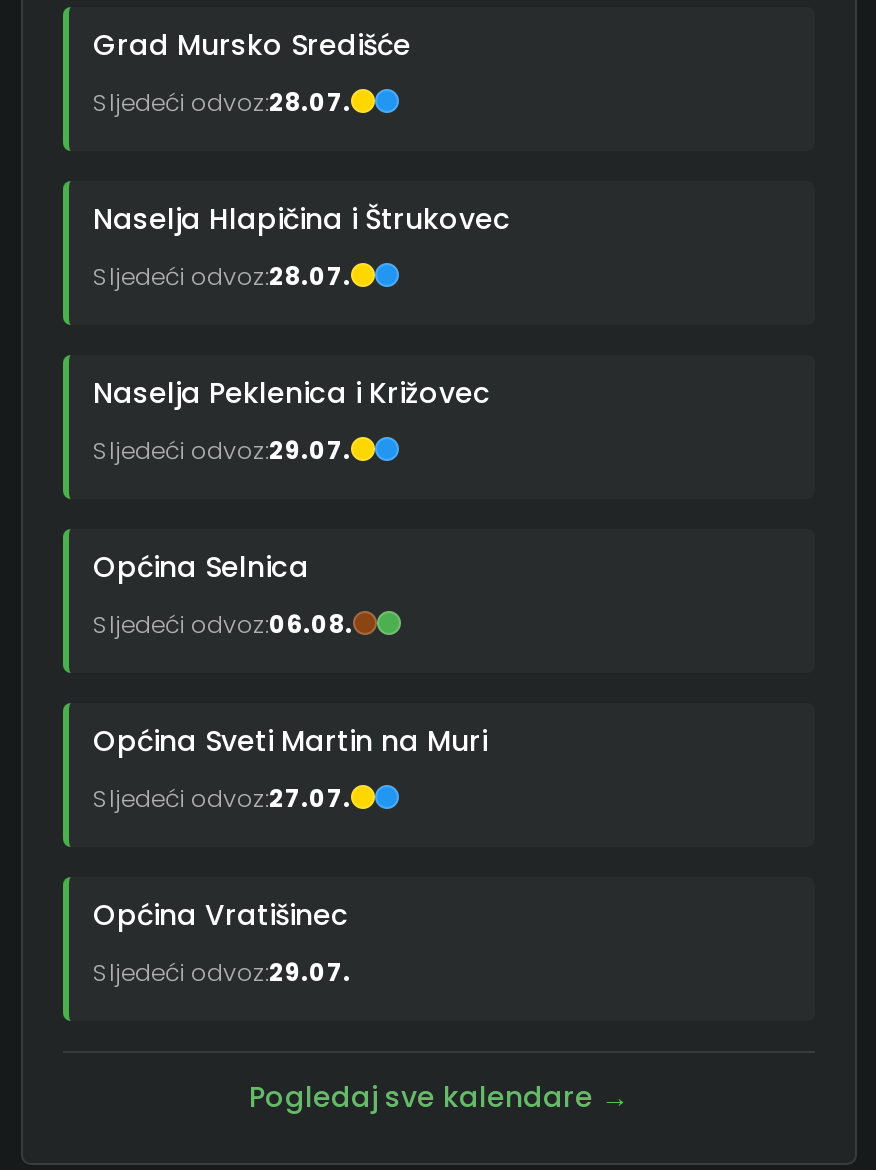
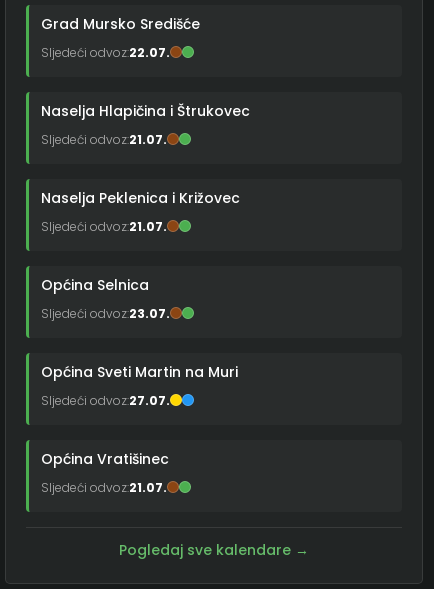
- Sljedeći odvoz:28.07.
+ Sljedeći odvoz:22.07.

- Sljedeći odvoz:28.07.
+ Sljedeći odvoz:21.07.

- Sljedeći odvoz:29.07.
+ Sljedeći odvoz:21.07.

- Sljedeći odvoz:06.08.
+ Sljedeći odvoz:23.07.

- Sljedeći odvoz:29.07.
+ Sljedeći odvoz:21.07.
